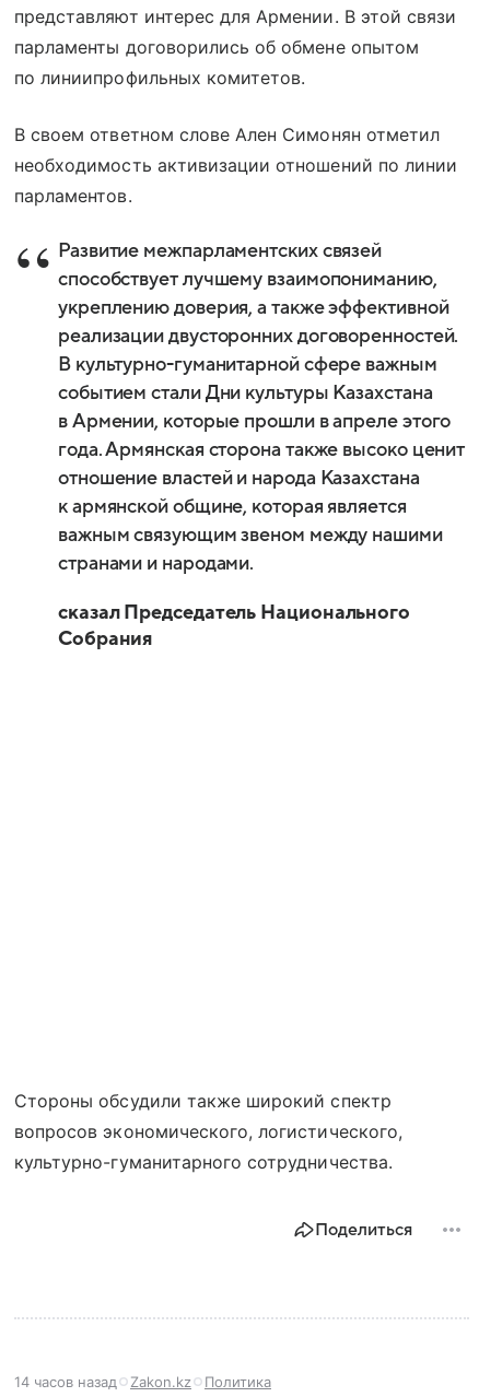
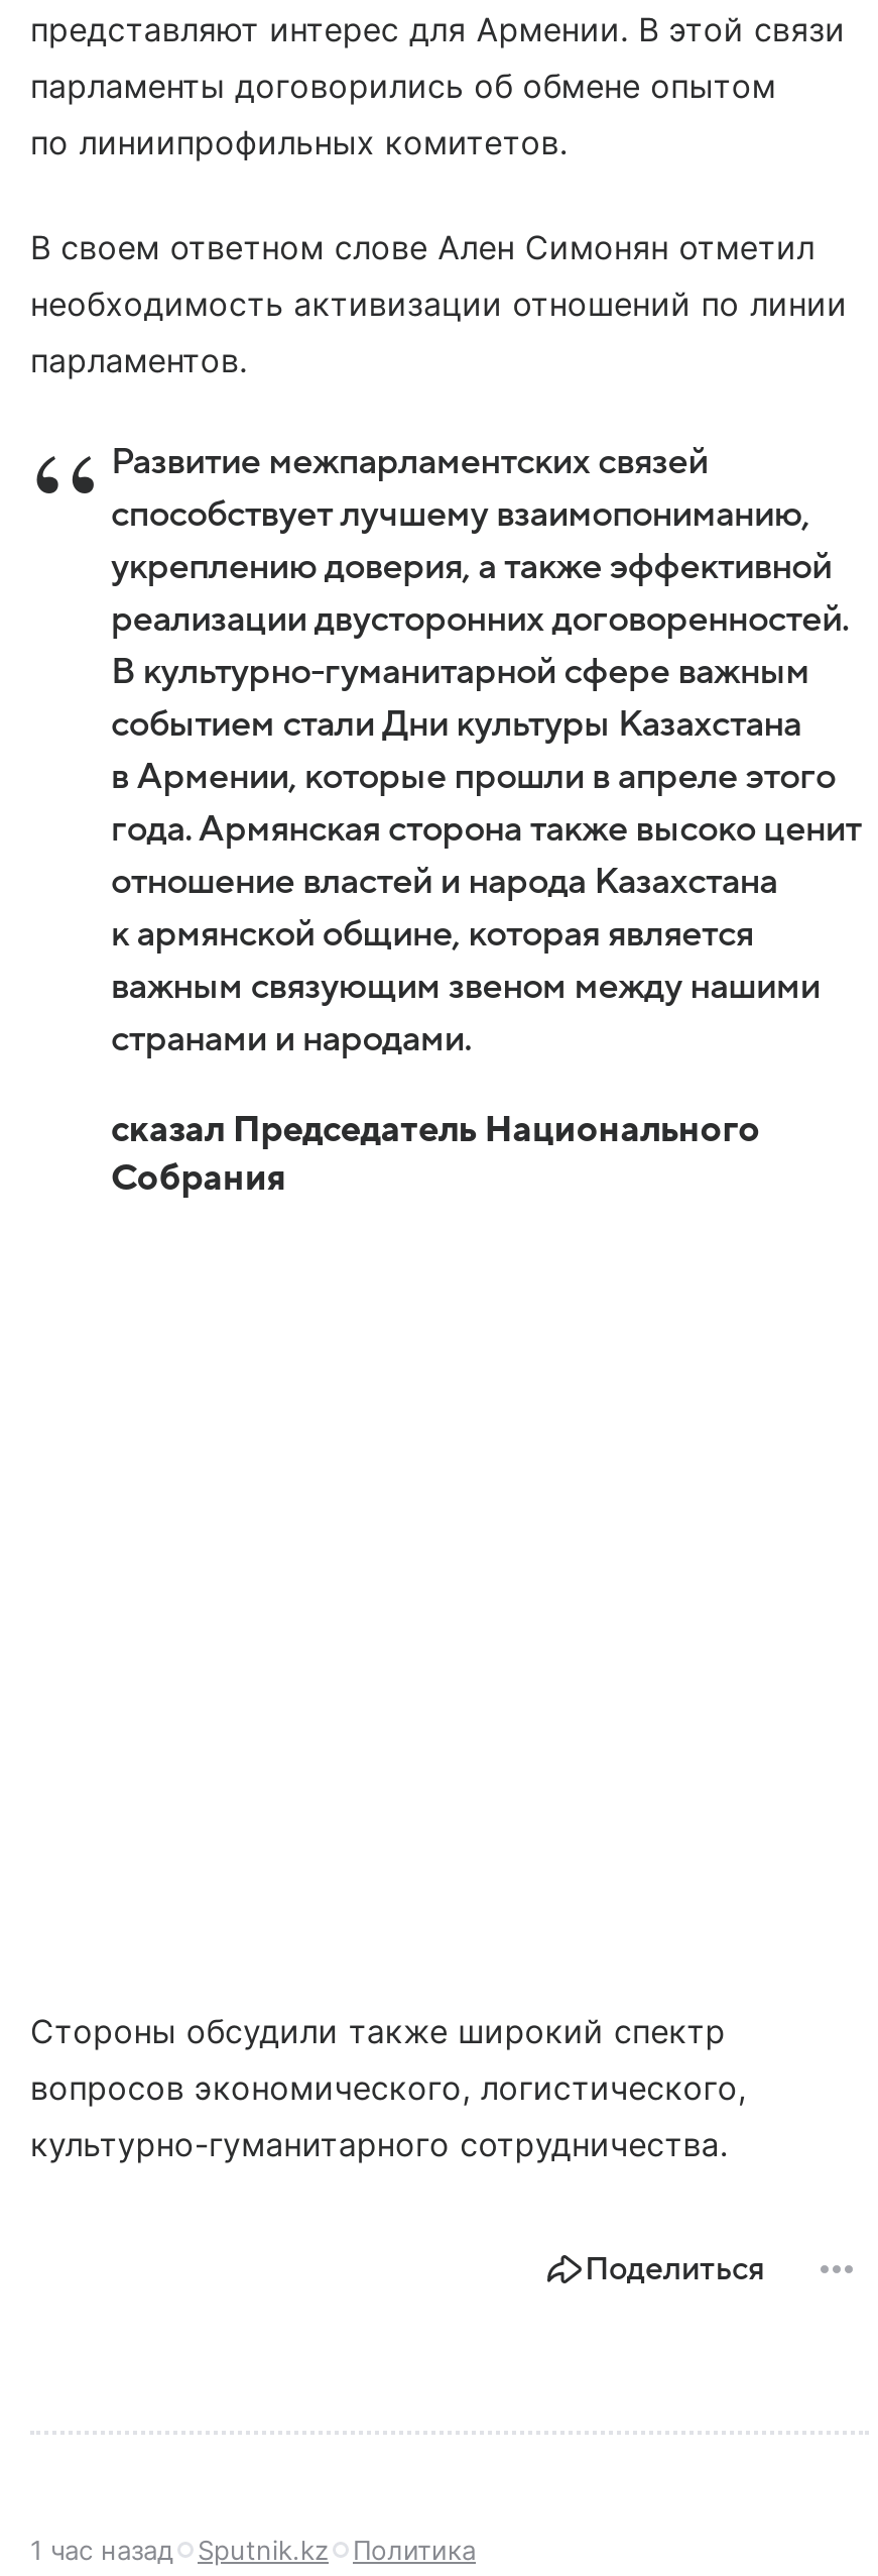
- 14 часов назад
- Zakon.kz
+ 1 час назад
+ Sputnik.kz
